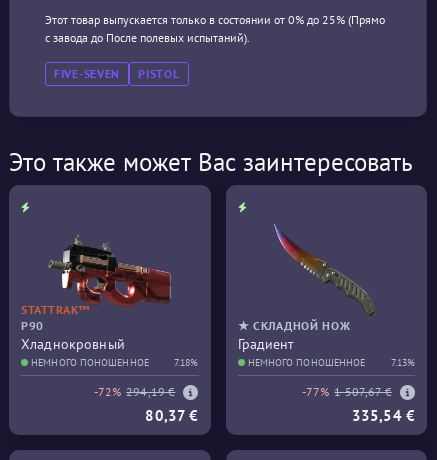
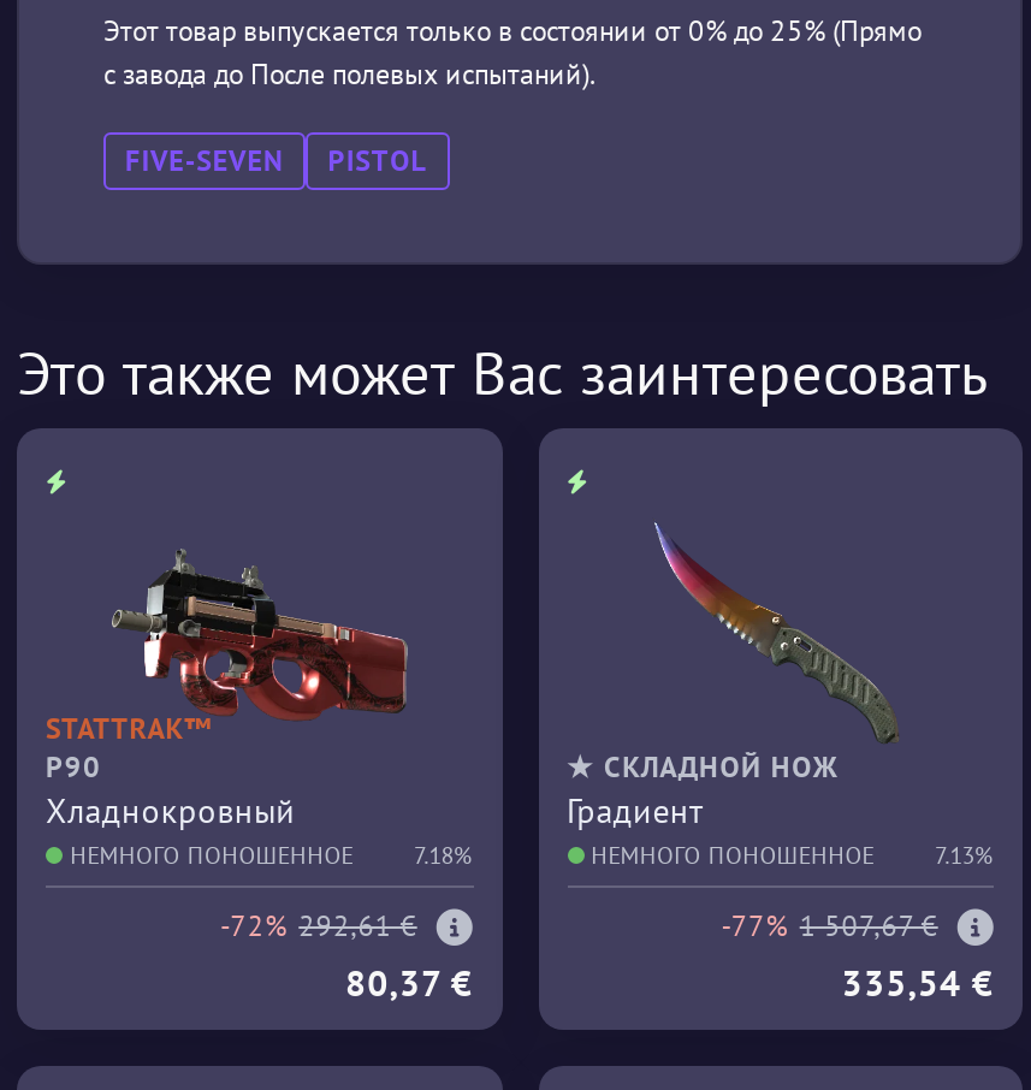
- -72% 294,19 €
+ -72% 292,61 €
